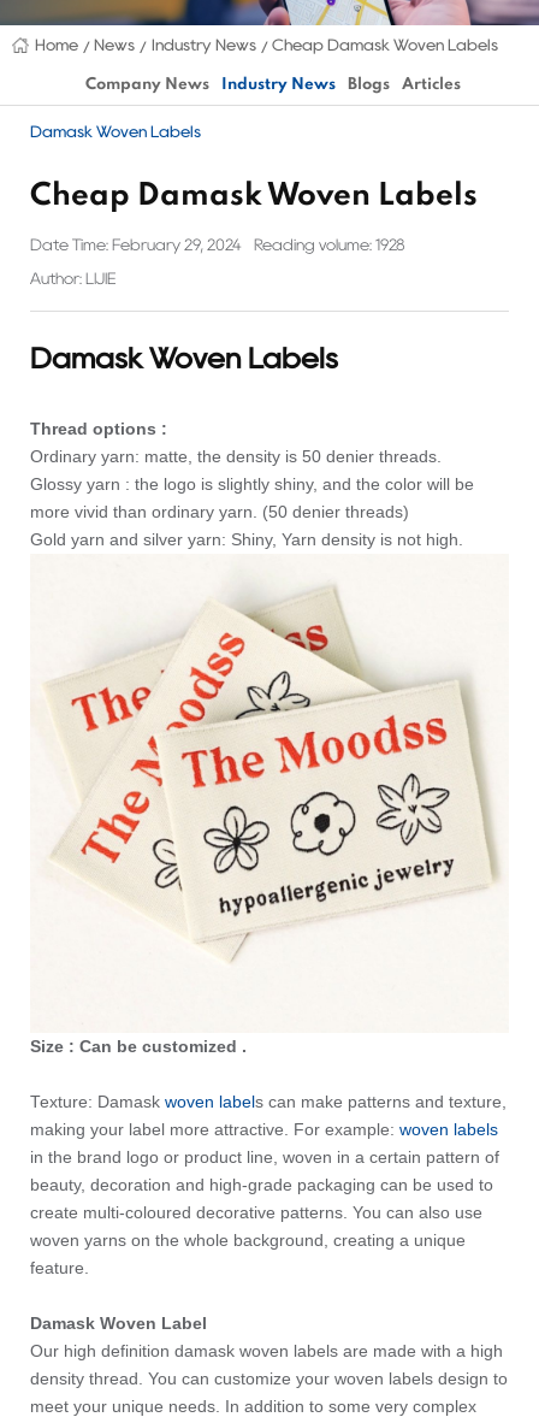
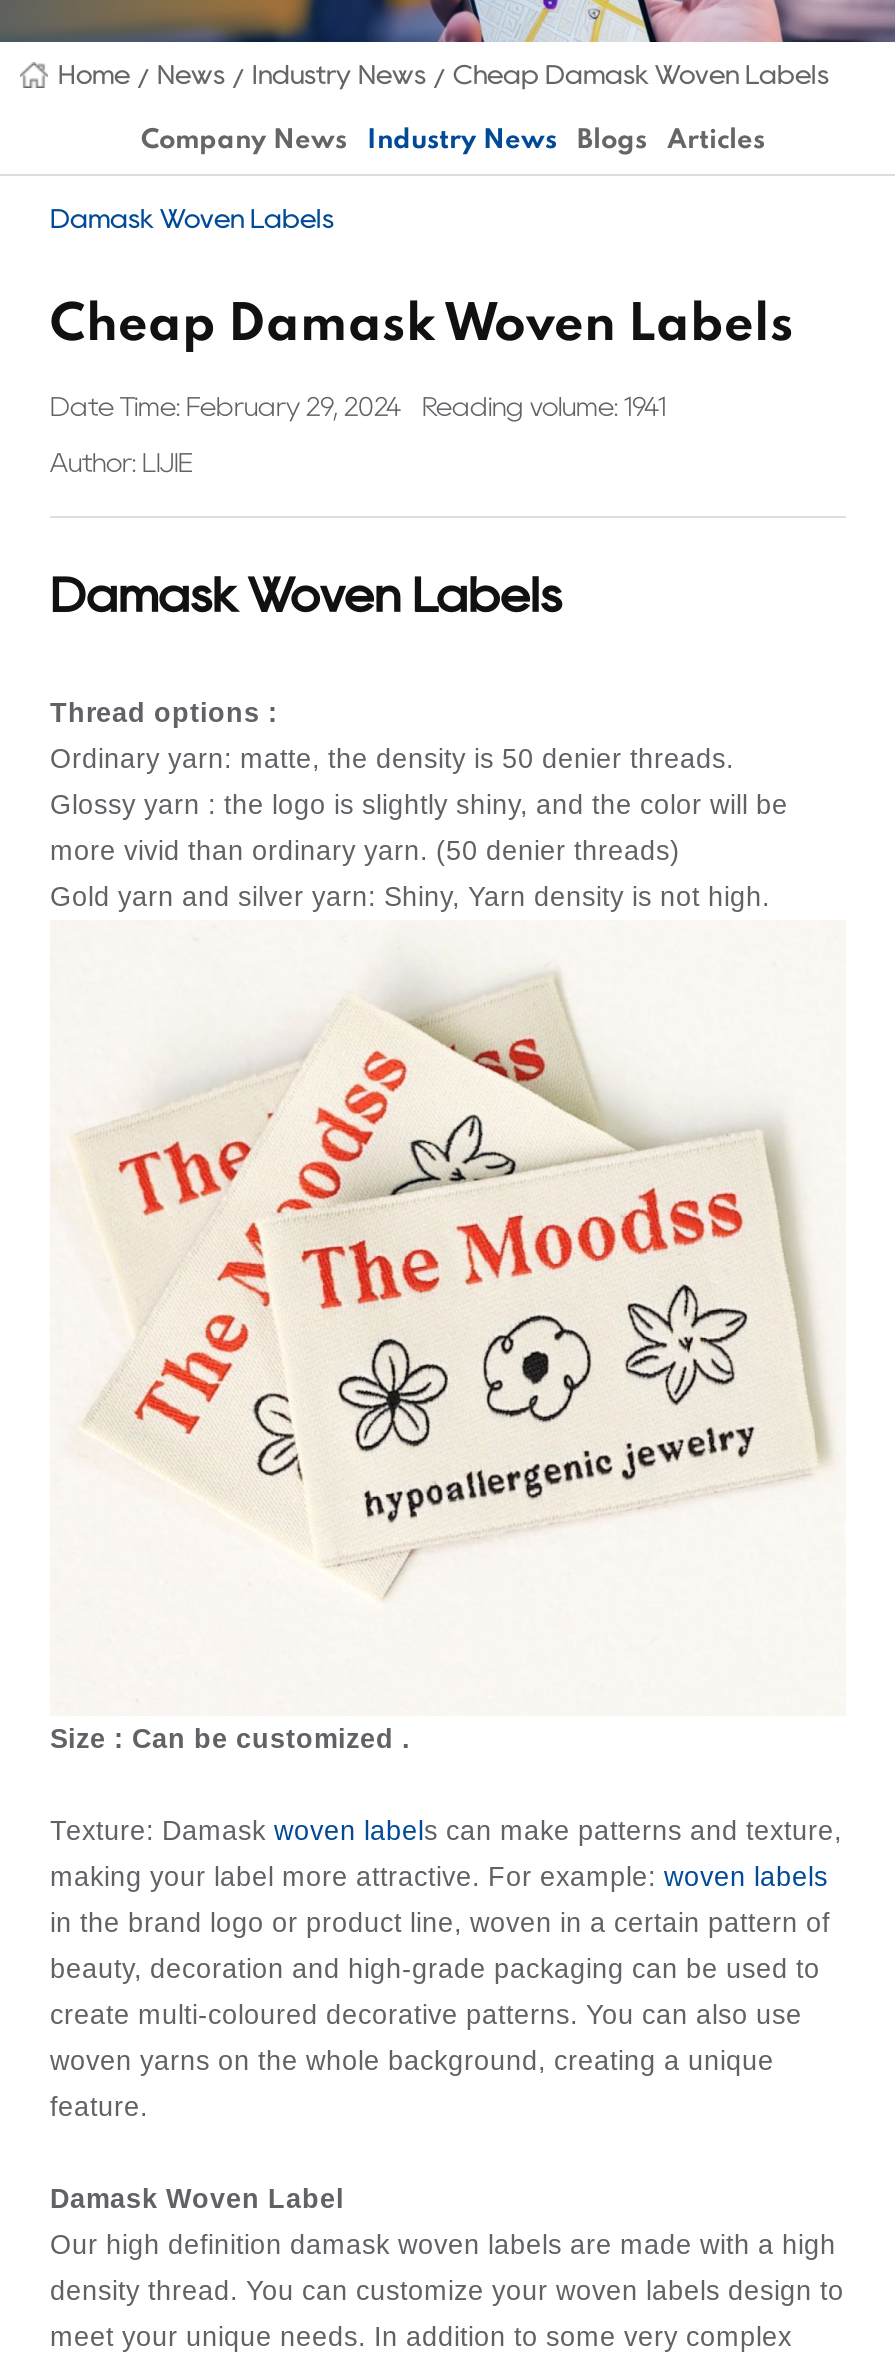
- Reading volume: 1928
+ Reading volume: 1941
